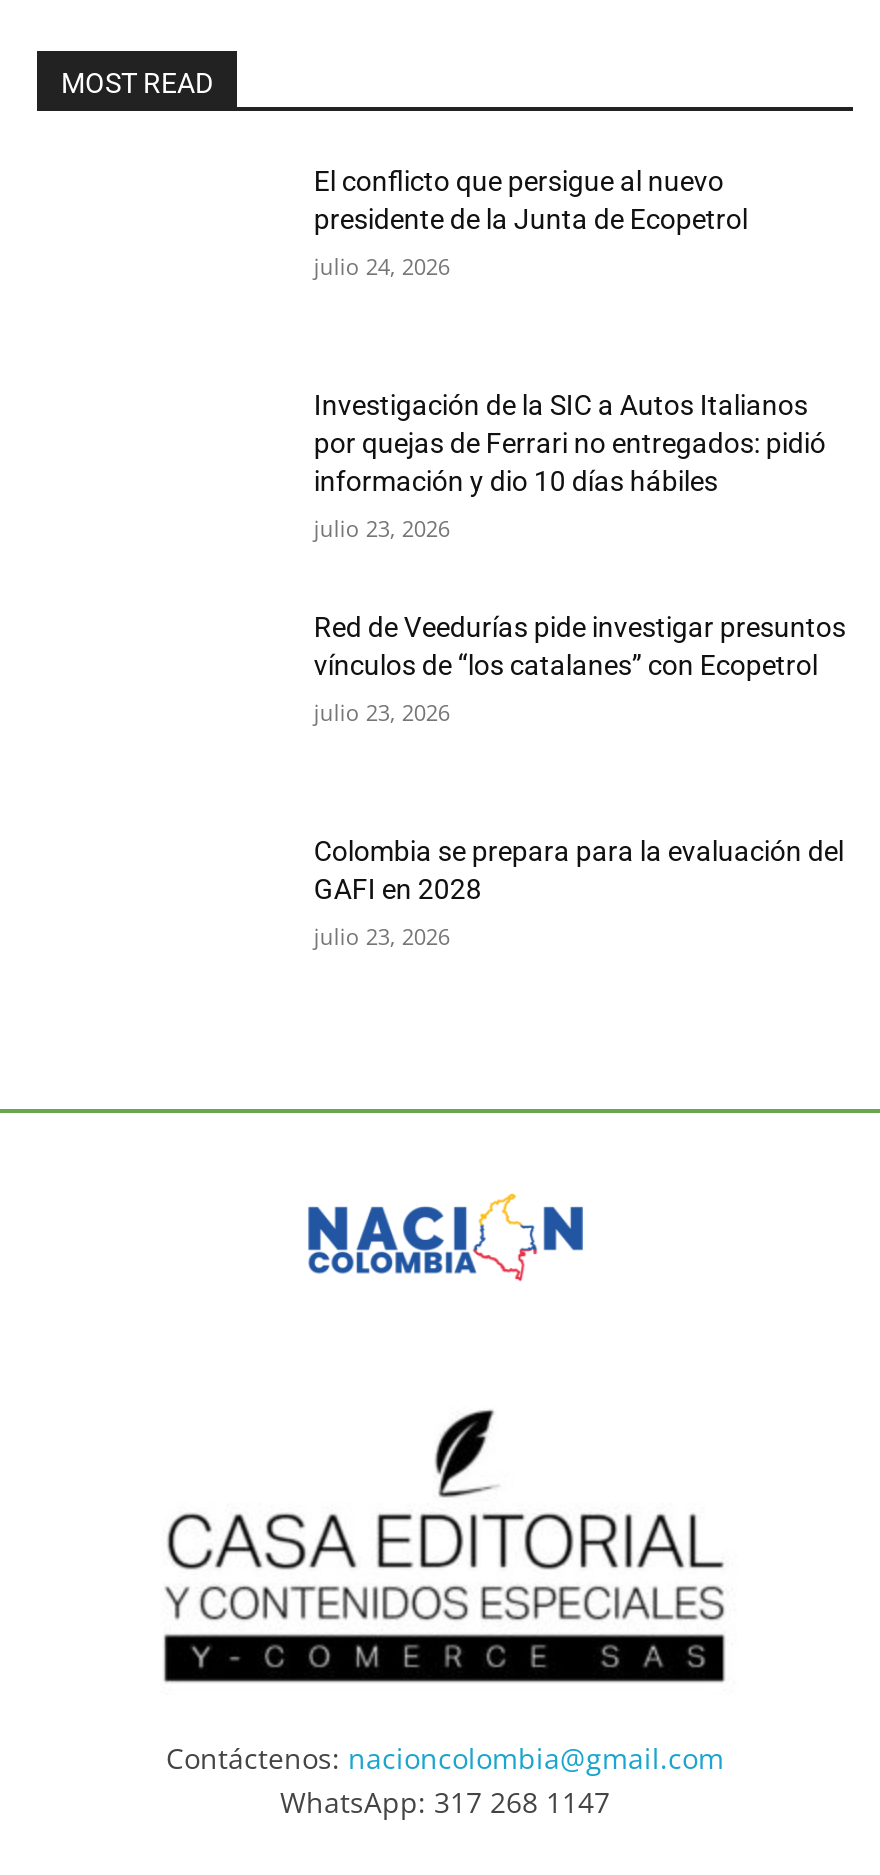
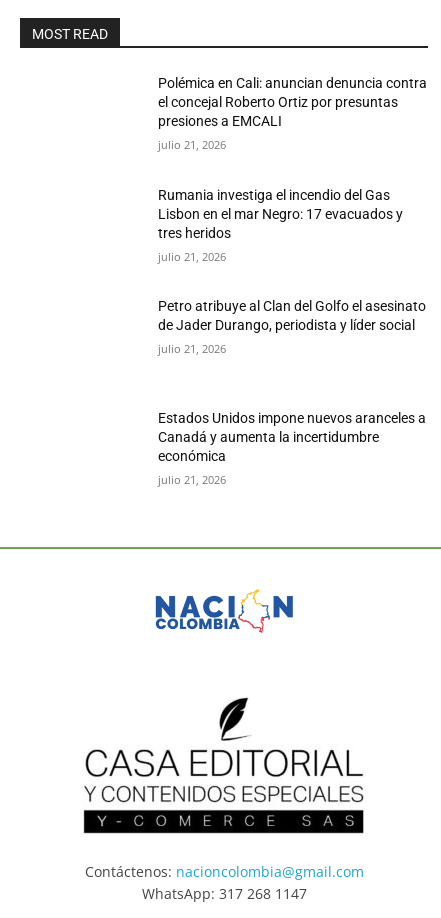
- El conflicto que persigue al nuevo
- presidente de la Junta de Ecopetrol
+ Polémica en Cali: anuncian denuncia contra
+ el concejal Roberto Ortiz por presuntas
+ presiones a EMCALI

- julio 24, 2026
+ julio 21, 2026

- Investigación de la SIC a Autos Italianos
- por quejas de Ferrari no entregados: pidió
- información y dio 10 días hábiles
+ Rumania investiga el incendio del Gas
+ Lisbon en el mar Negro: 17 evacuados y
+ tres heridos

- julio 23, 2026
+ julio 21, 2026

- Red de Veedurías pide investigar presuntos
- vínculos de “los catalanes” con Ecopetrol
+ Petro atribuye al Clan del Golfo el asesinato
+ de Jader Durango, periodista y líder social

- julio 23, 2026
+ julio 21, 2026

- Colombia se prepara para la evaluación del
- GAFI en 2028
+ Estados Unidos impone nuevos aranceles a
+ Canadá y aumenta la incertidumbre
+ económica

- julio 23, 2026
+ julio 21, 2026
